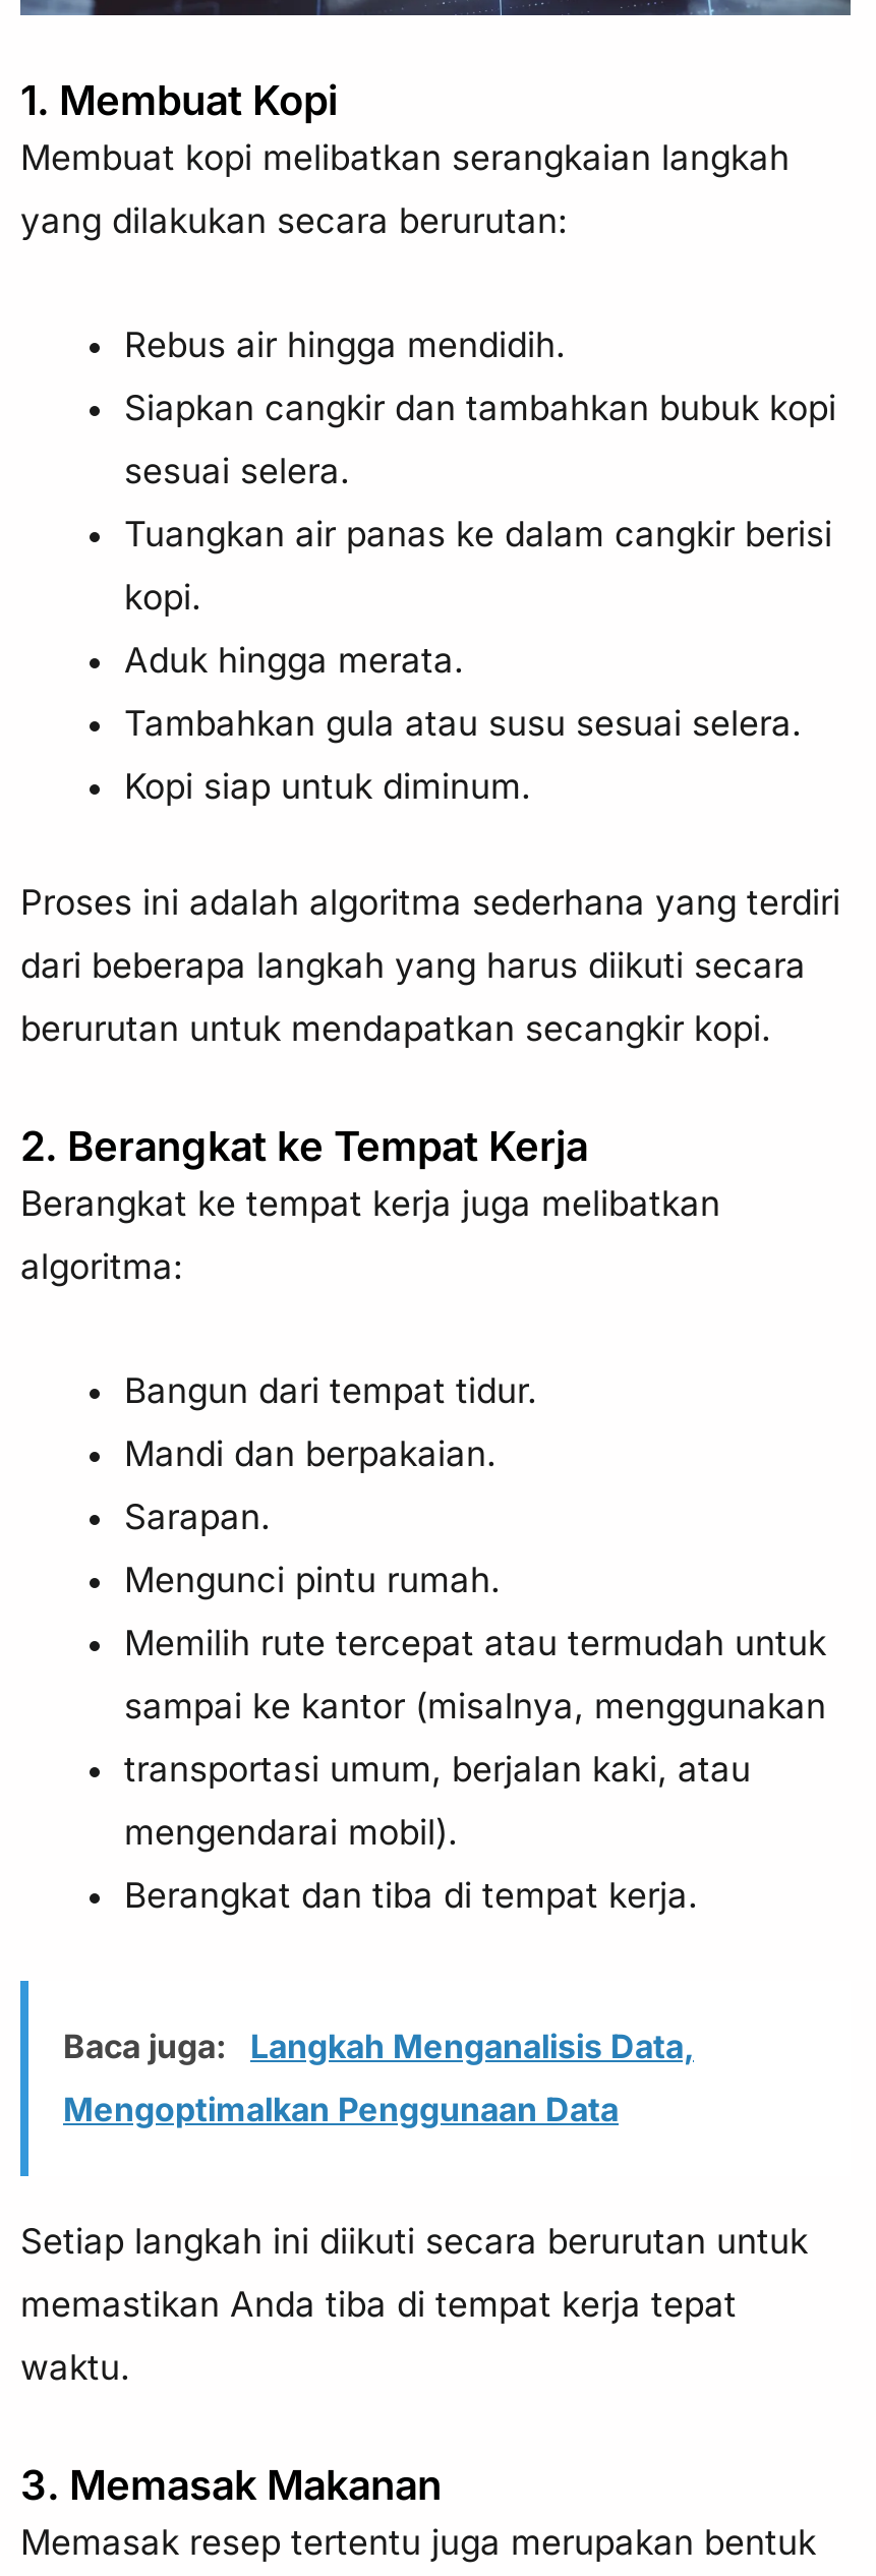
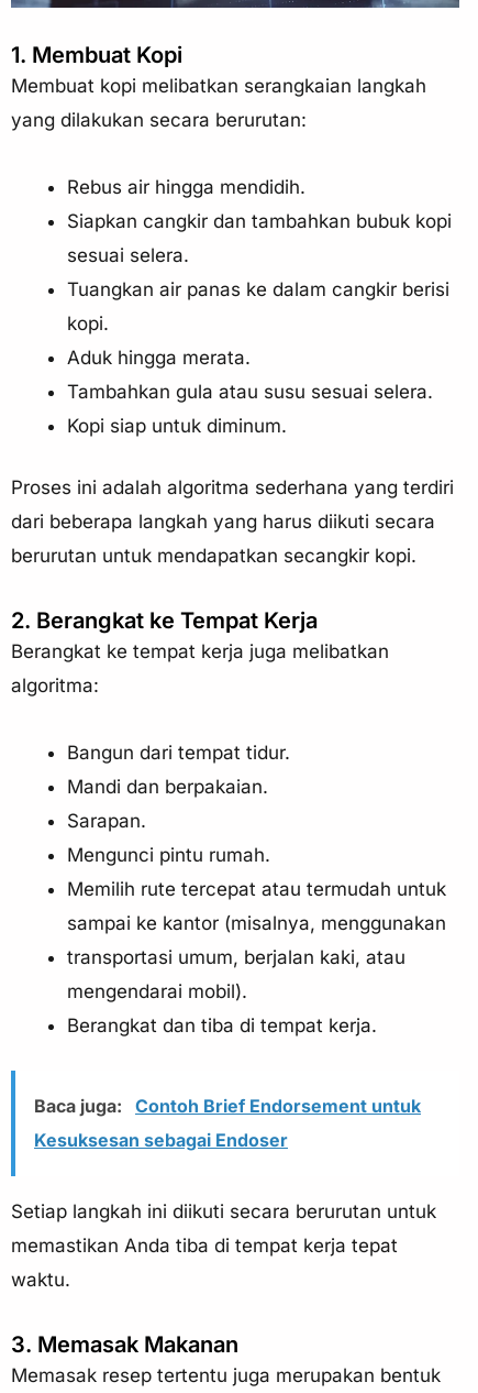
- Baca juga: Langkah Menganalisis Data,
+ Baca juga: Contoh Brief Endorsement untuk

- Mengoptimalkan Penggunaan Data
+ Kesuksesan sebagai Endoser
